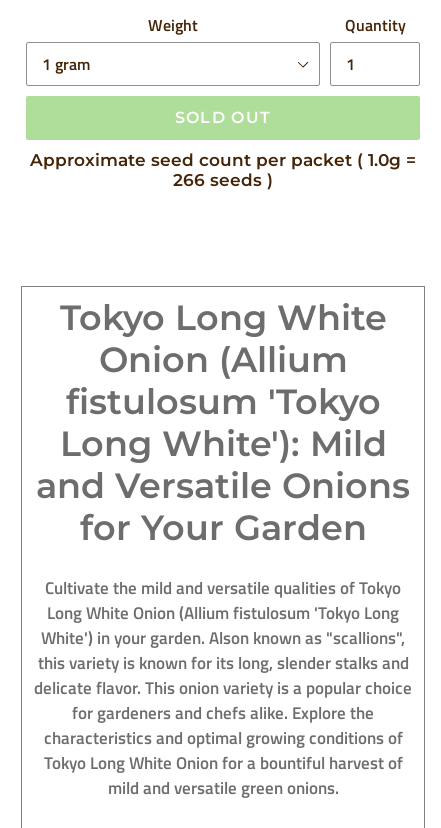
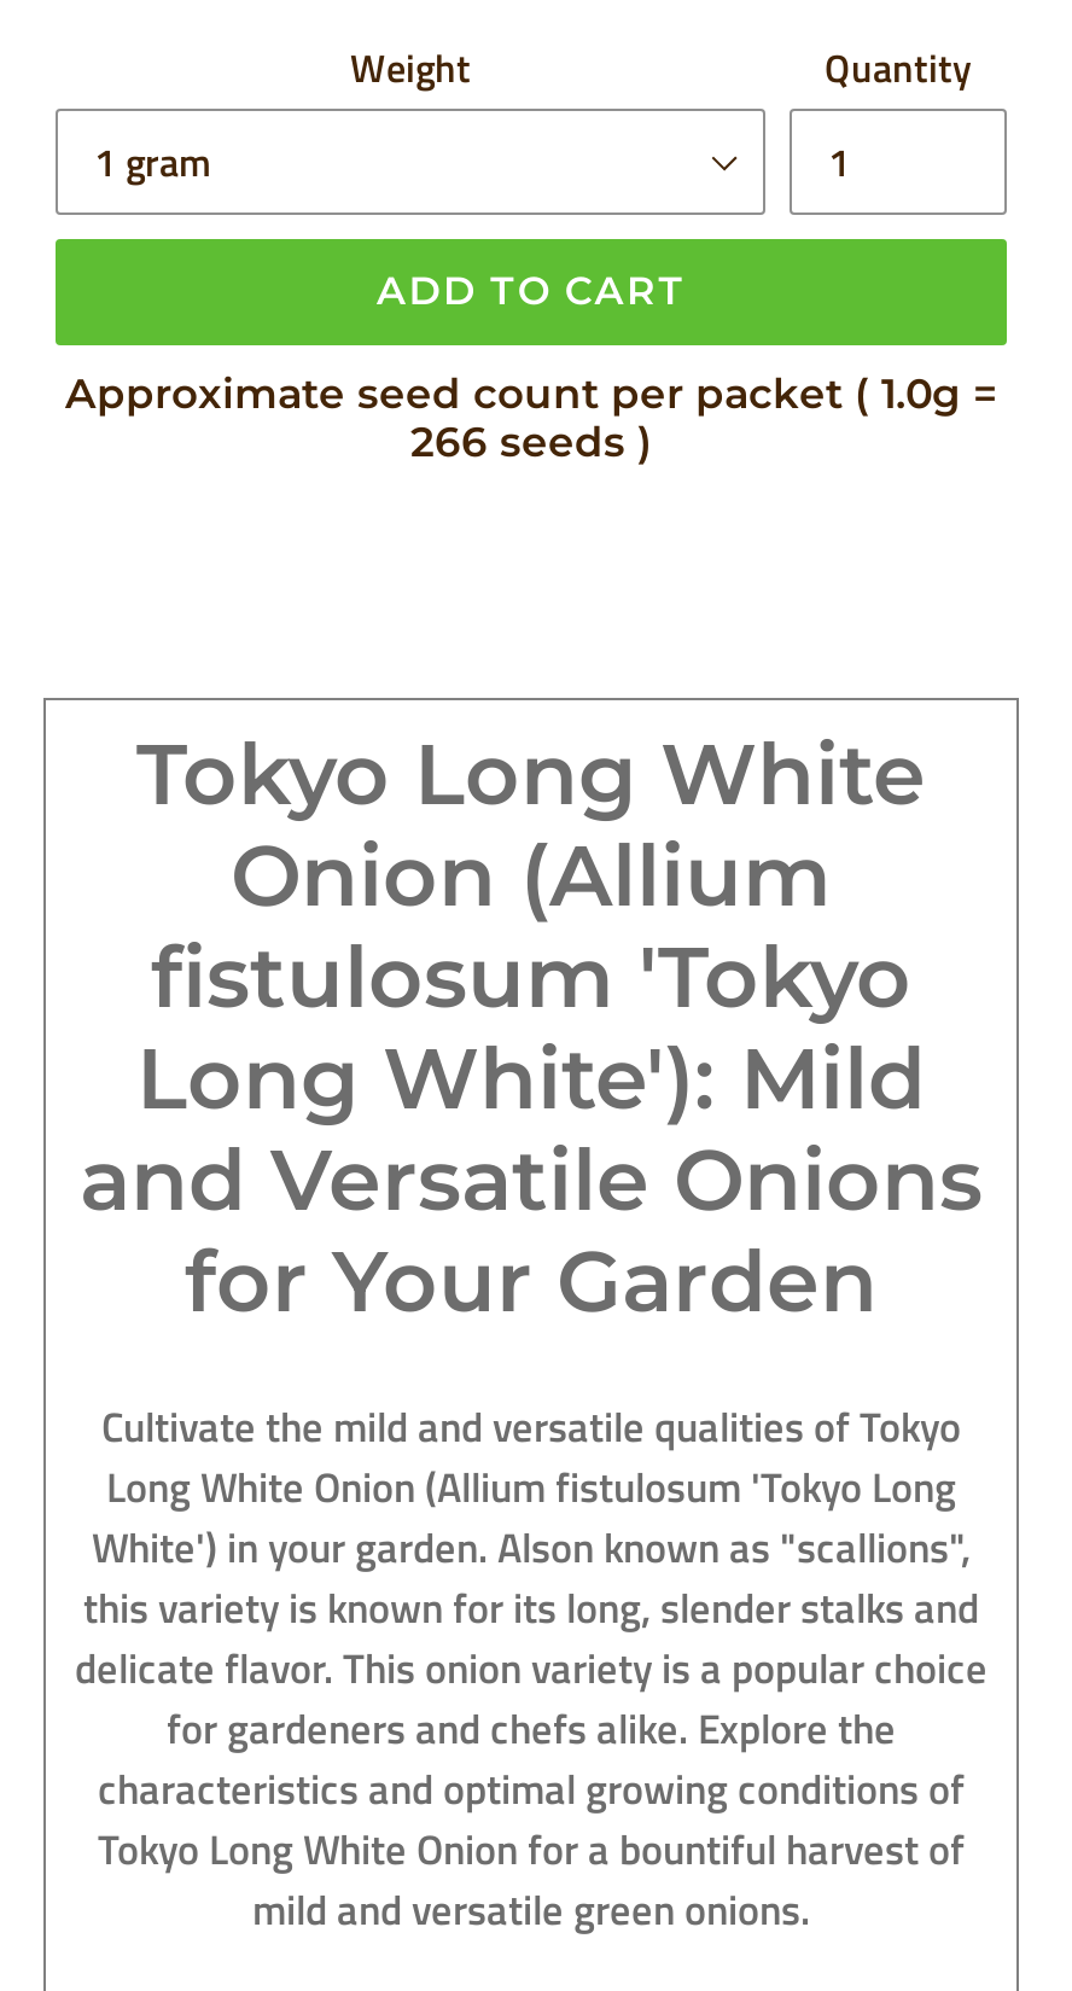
- SOLD OUT
+ ADD TO CART
